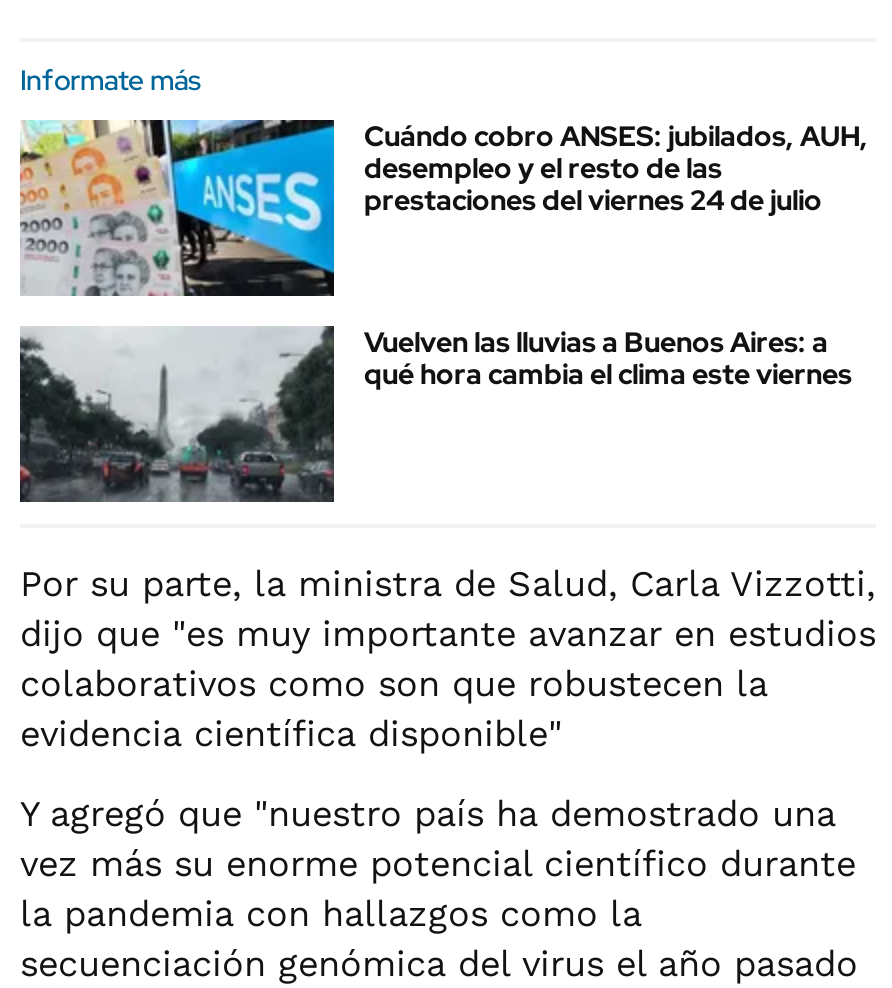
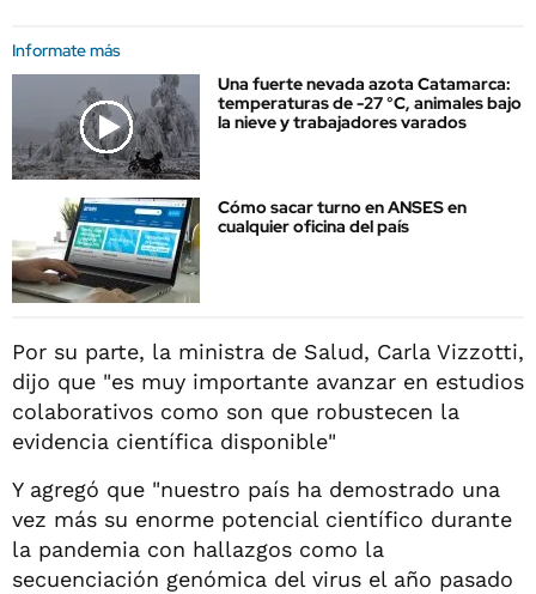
- [image]
- Cuándo cobro ANSES: jubilados, AUH,
- desempleo y el resto de las
- prestaciones del viernes 24 de julio
+ [image]
+ Una fuerte nevada azota Catamarca:
+ temperaturas de -27 °C, animales bajo
+ la nieve y trabajadores varados

- [image]
- Vuelven las lluvias a Buenos Aires: a
- qué hora cambia el clima este viernes
+ [image]
+ Cómo sacar turno en ANSES en
+ cualquier oficina del país
